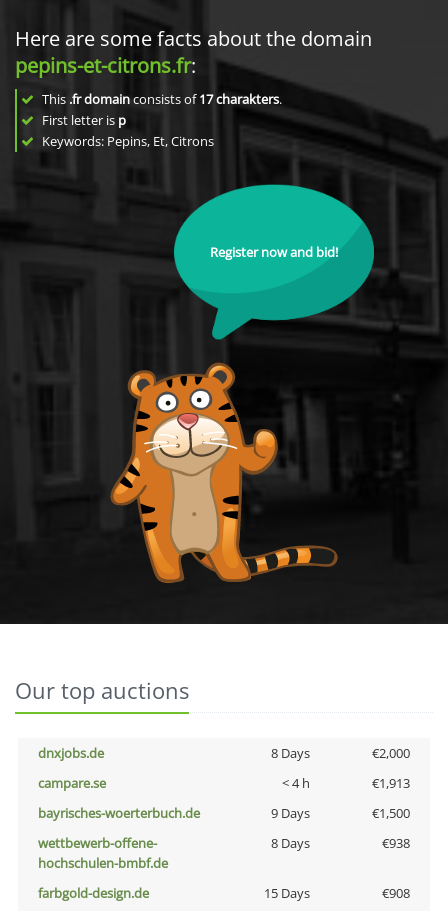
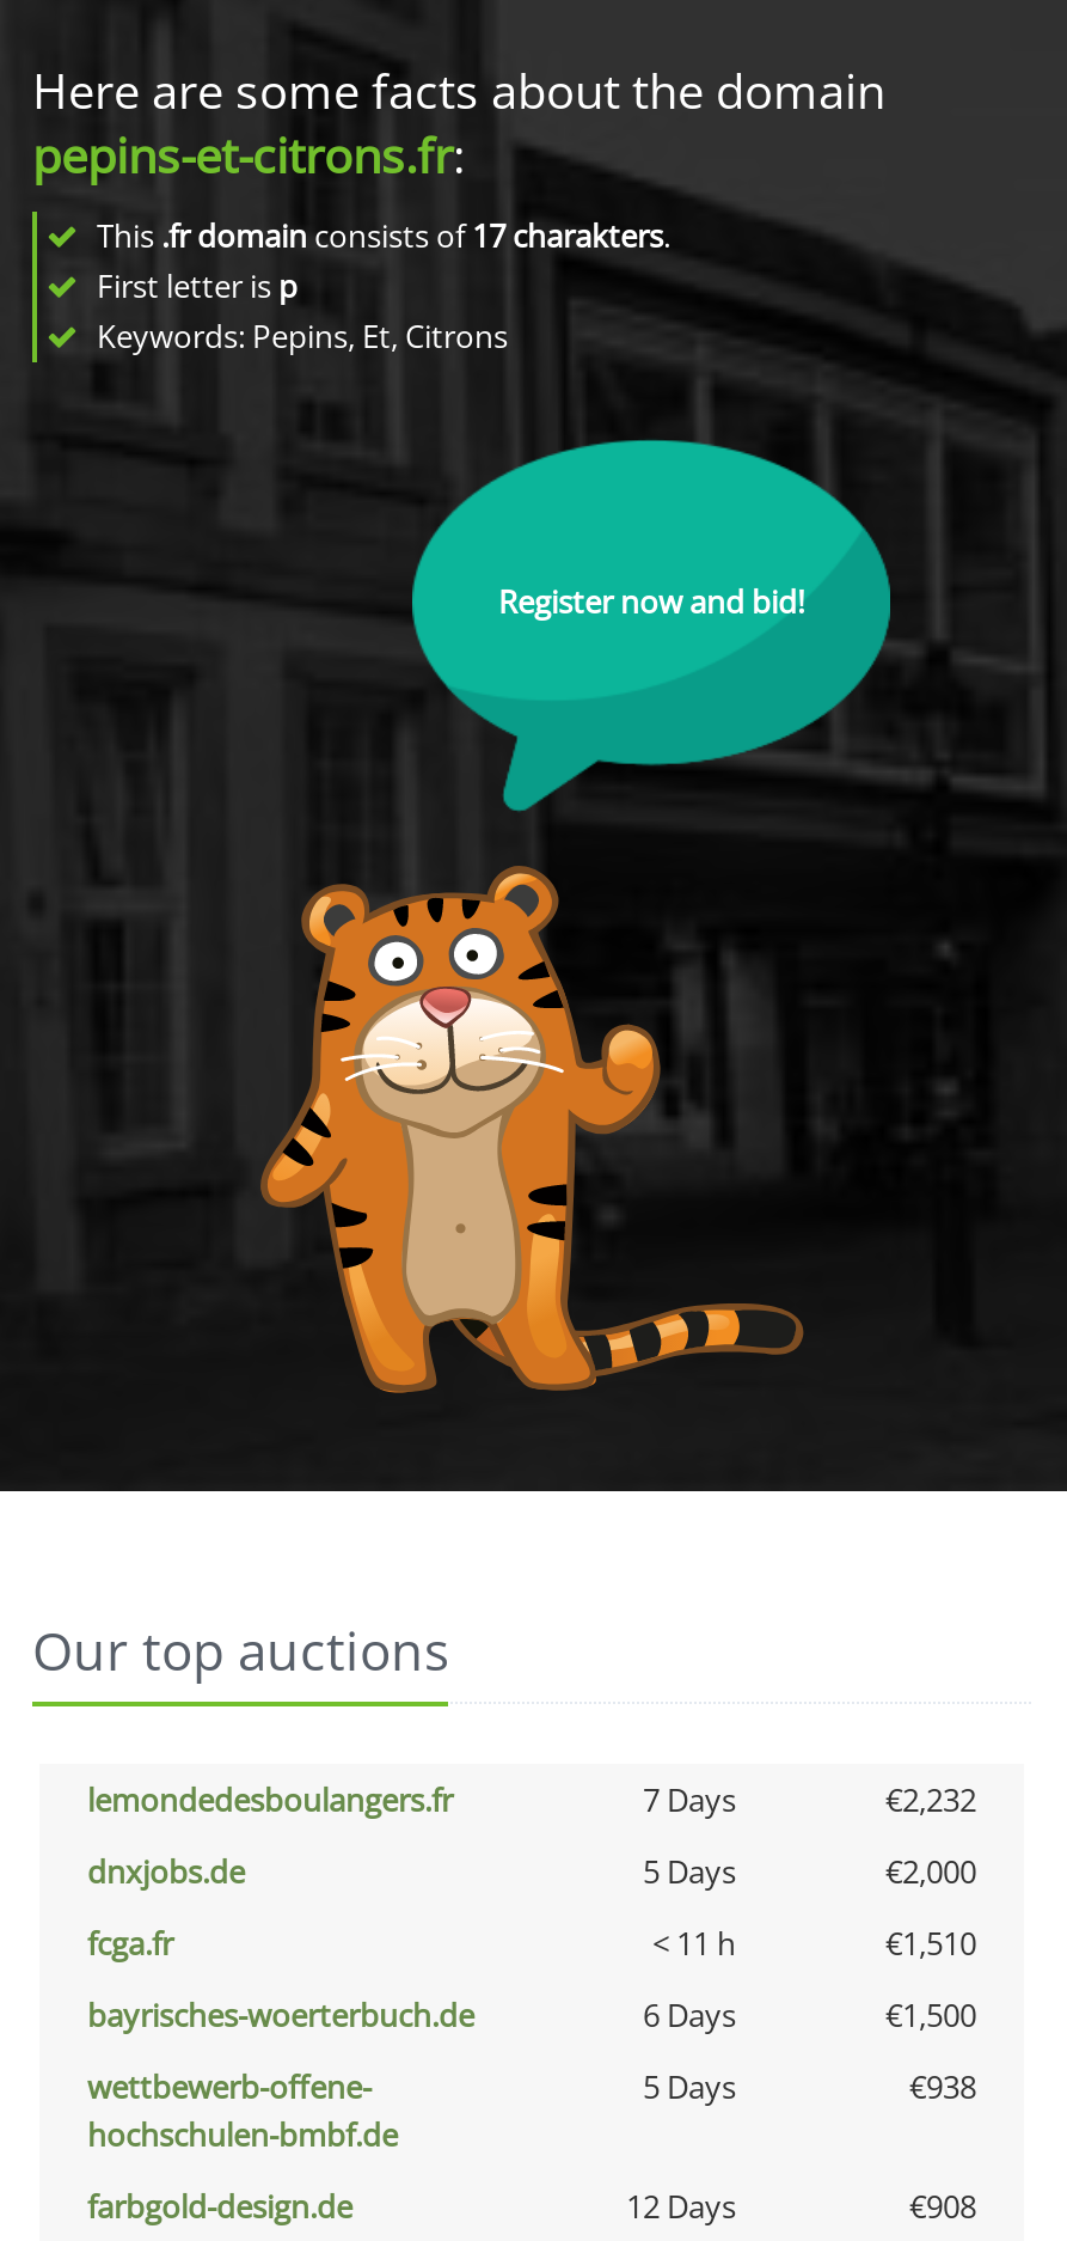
+ lemondedesboulangers.fr
+ 7 Days
+ €2,232

- 8 Days
+ 5 Days

- campare.se
- < 4 h
- €1,913
+ fcga.fr
+ < 11 h
+ €1,510

- 9 Days
+ 6 Days

- 8 Days
+ 5 Days

- 15 Days
+ 12 Days
